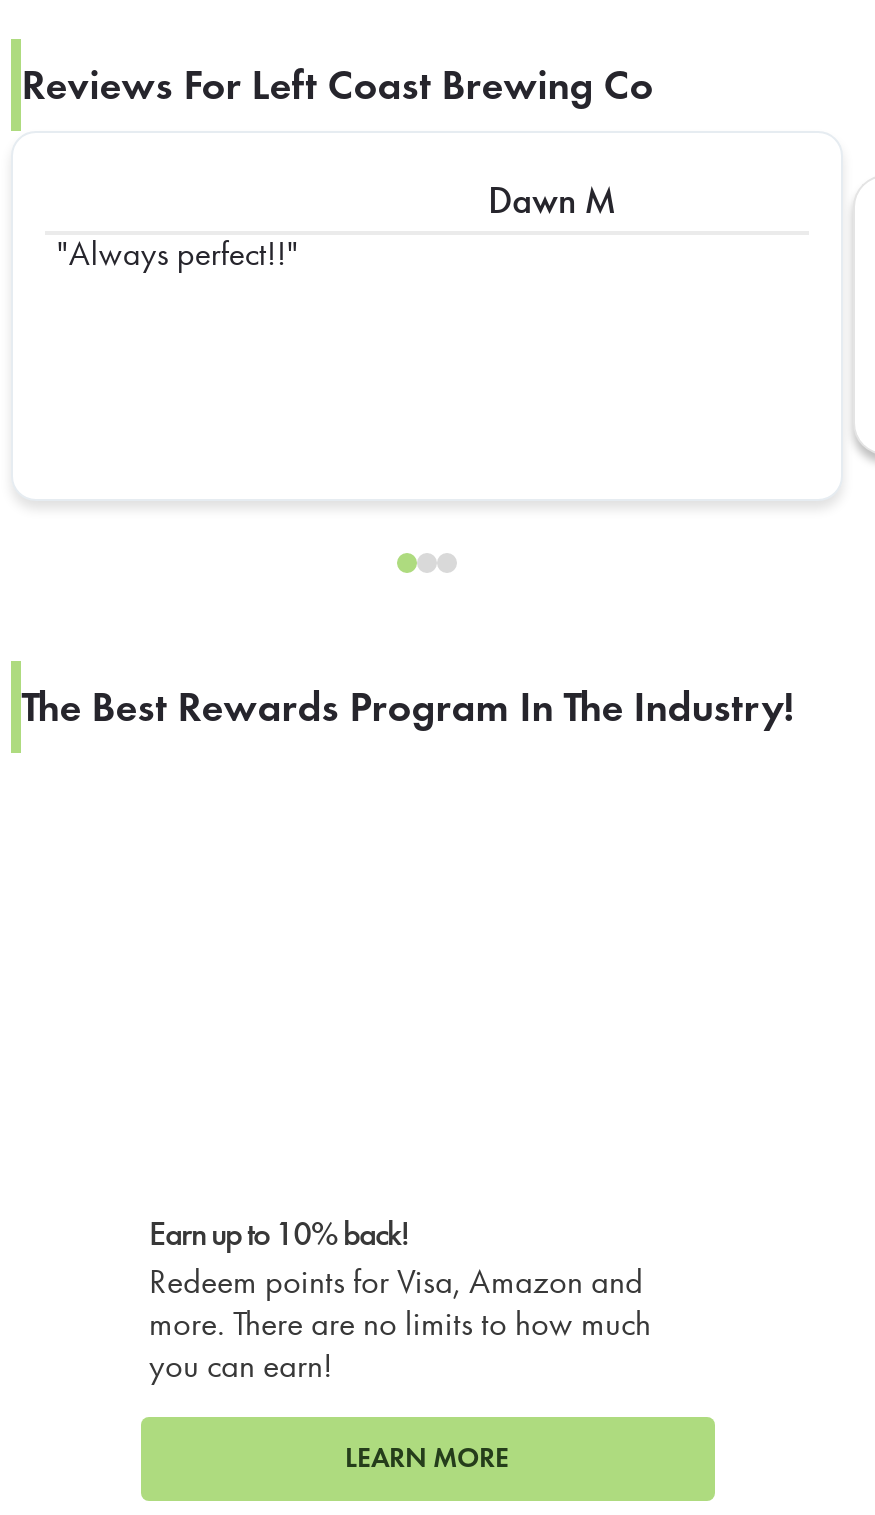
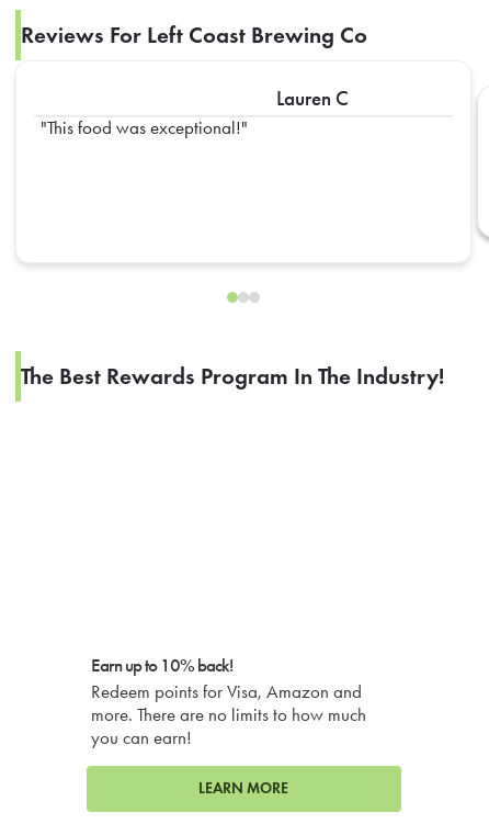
- Dawn M
- Always perfect!!
+ Lauren C
+ This food was exceptional!
